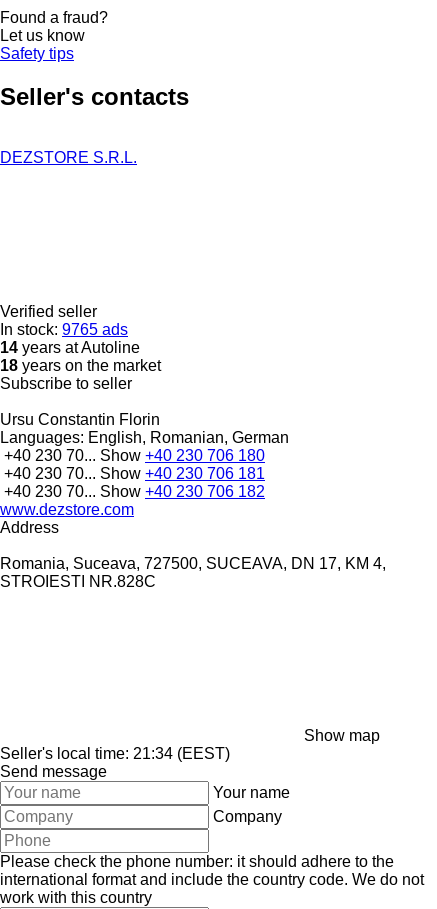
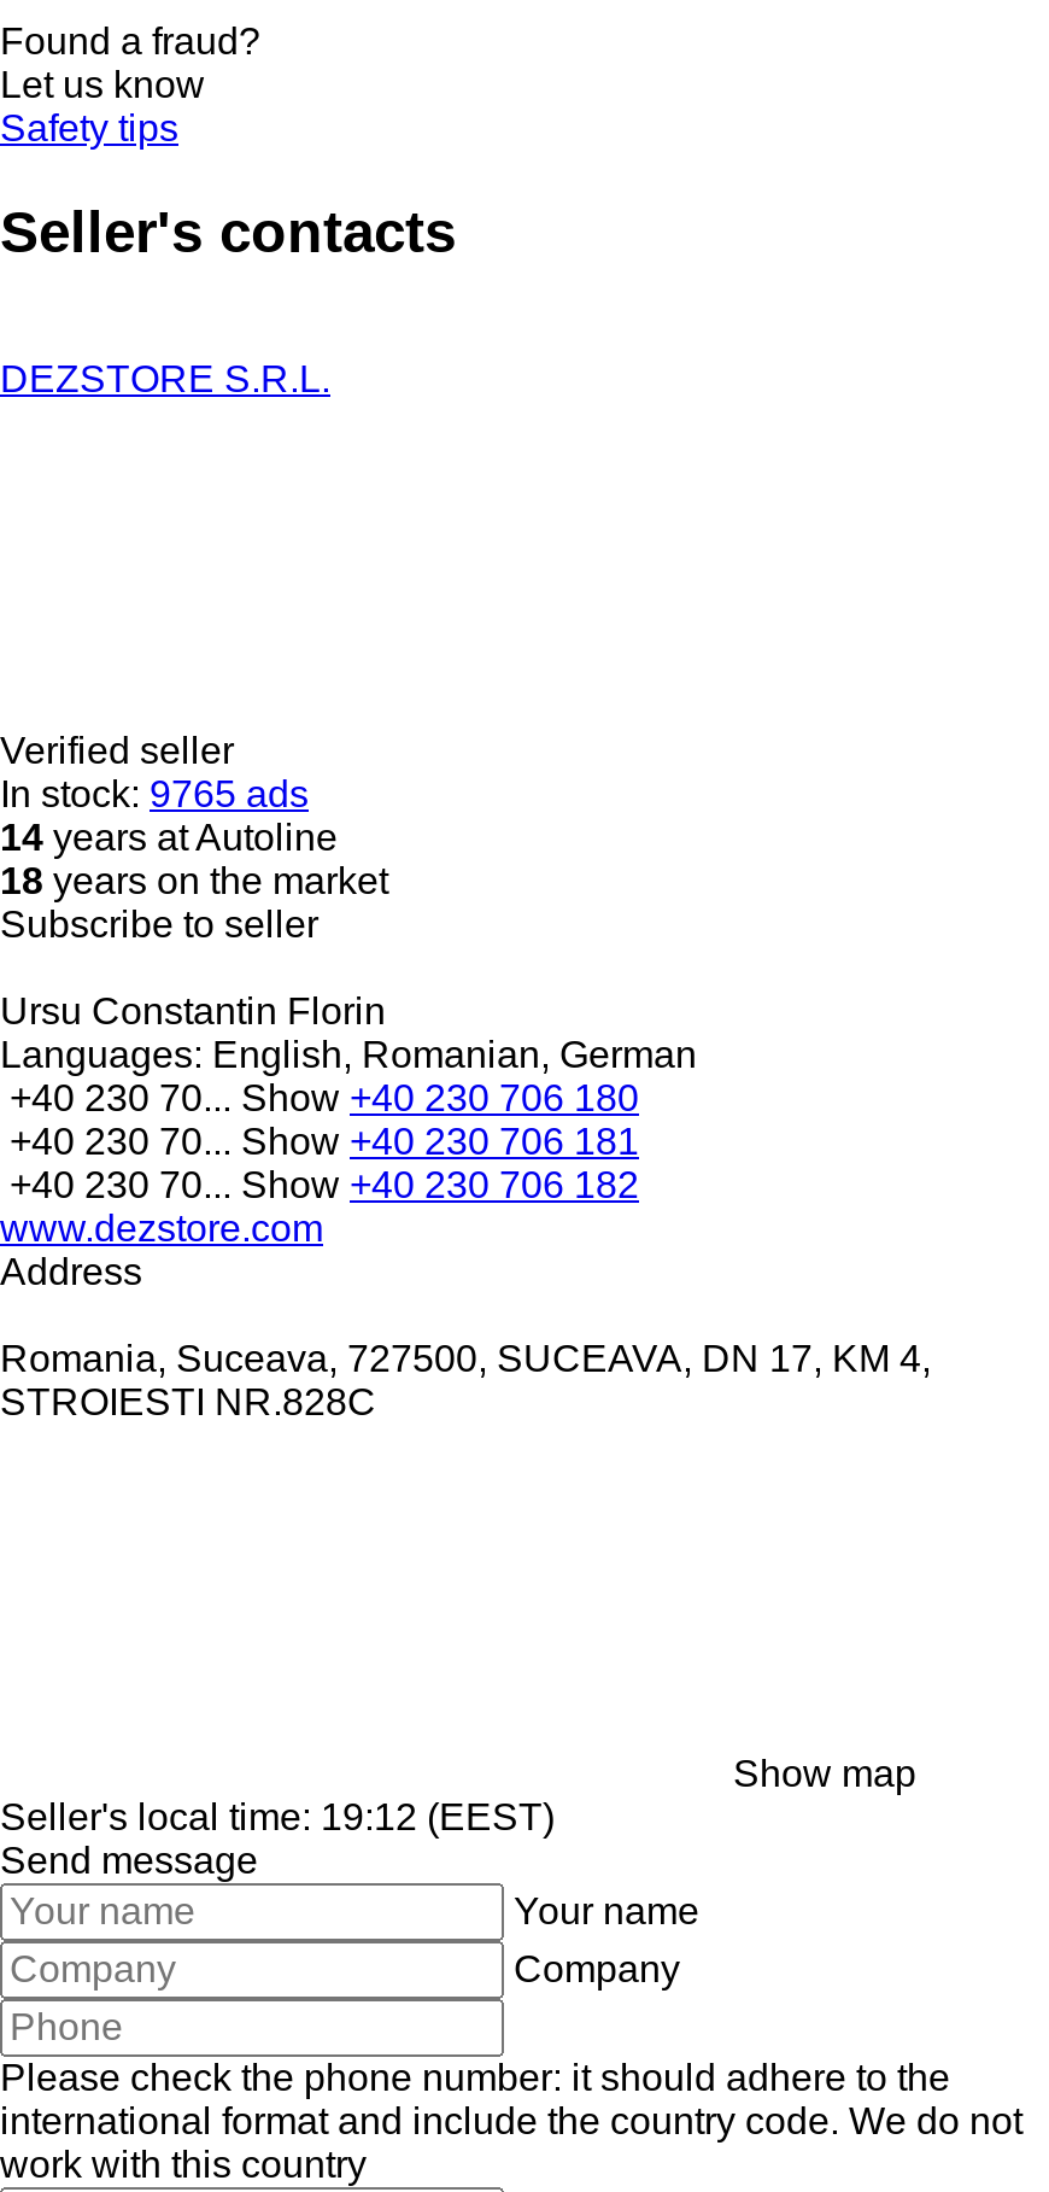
- Seller's local time: 21:34 (EEST)
+ Seller's local time: 19:12 (EEST)
